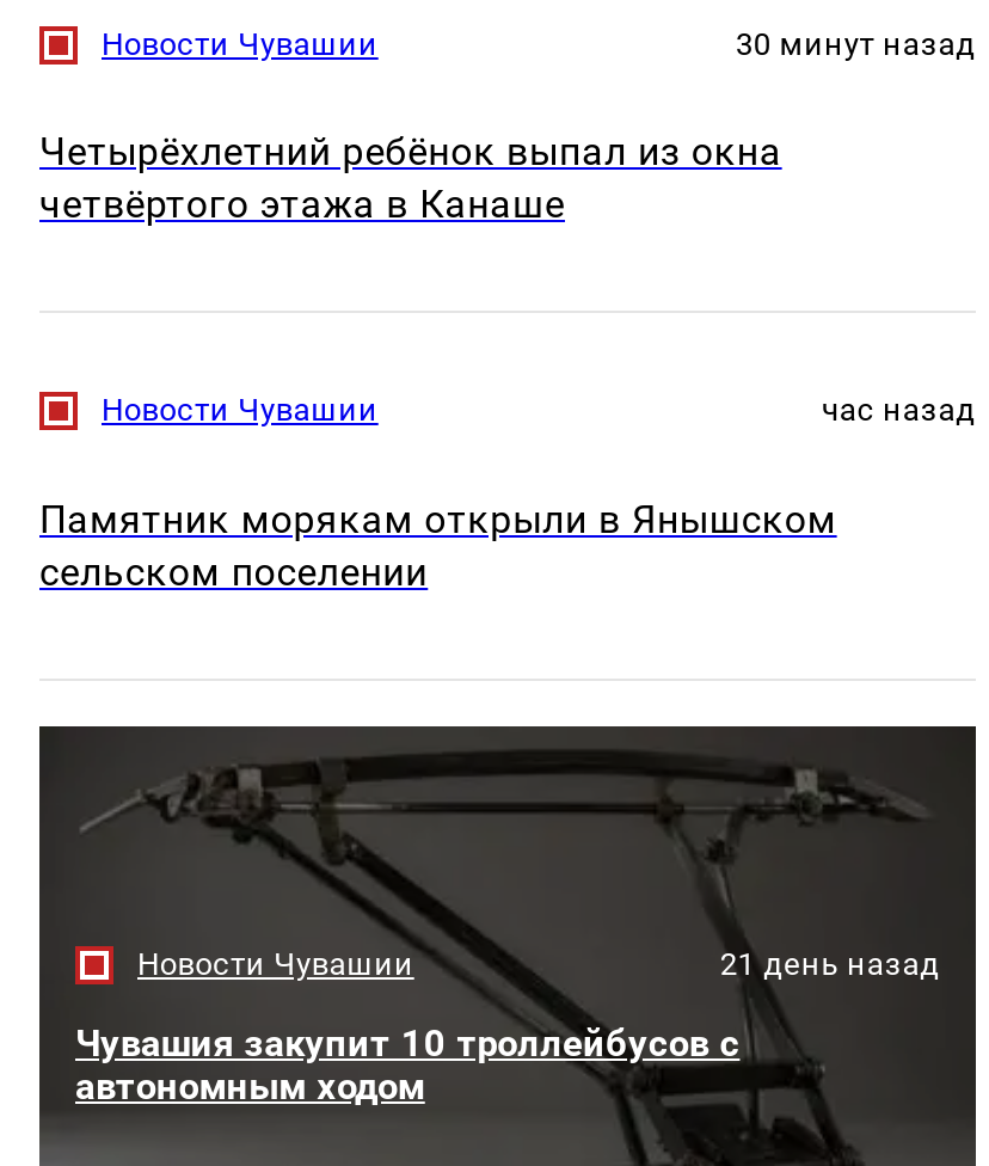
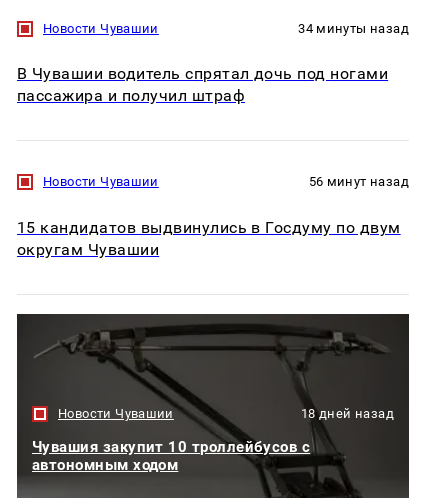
- 30 минут назад
+ 34 минуты назад

- Четырёхлетний ребёнок выпал из окна
- четвёртого этажа в Канаше
+ В Чувашии водитель спрятал дочь под ногами
+ пассажира и получил штраф

- час назад
+ 56 минут назад

- Памятник морякам открыли в Янышском
- сельском поселении
+ 15 кандидатов выдвинулись в Госдуму по двум
+ округам Чувашии

- 21 день назад
+ 18 дней назад
